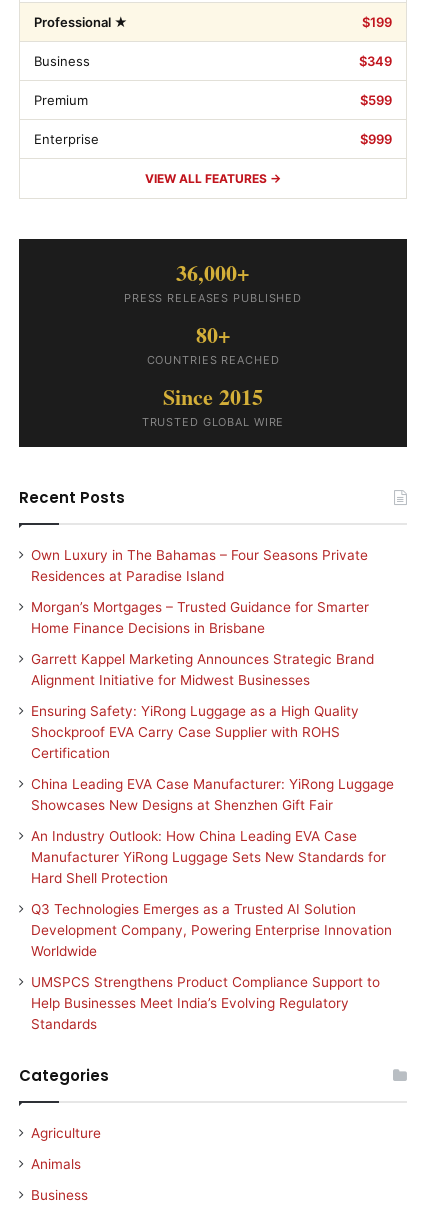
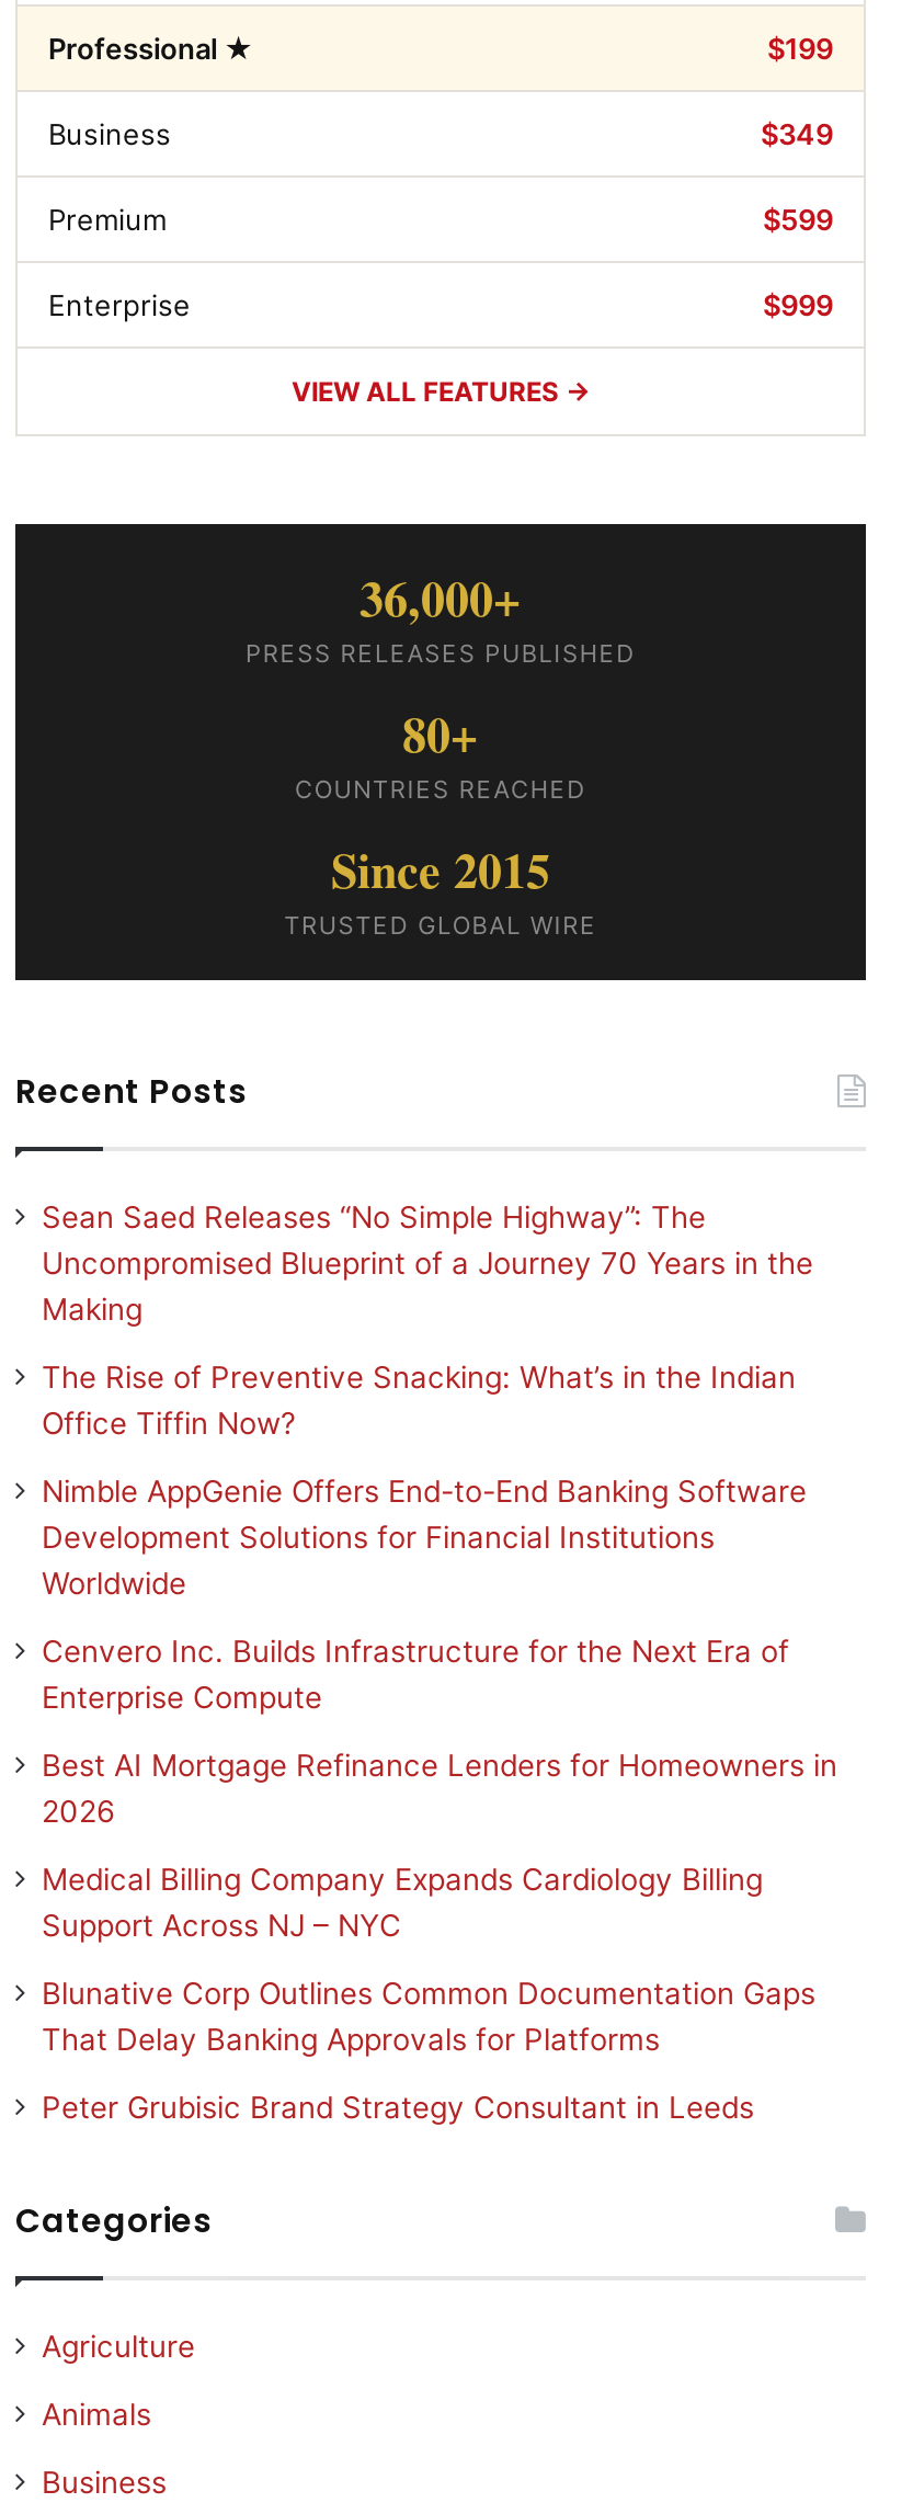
- Own Luxury in The Bahamas – Four Seasons Private
- Residences at Paradise Island
- Morgan’s Mortgages – Trusted Guidance for Smarter
- Home Finance Decisions in Brisbane
- Garrett Kappel Marketing Announces Strategic Brand
- Alignment Initiative for Midwest Businesses
- Ensuring Safety: YiRong Luggage as a High Quality
- Shockproof EVA Carry Case Supplier with ROHS
- Certification
- China Leading EVA Case Manufacturer: YiRong Luggage
- Showcases New Designs at Shenzhen Gift Fair
- An Industry Outlook: How China Leading EVA Case
- Manufacturer YiRong Luggage Sets New Standards for
- Hard Shell Protection
- Q3 Technologies Emerges as a Trusted AI Solution
- Development Company, Powering Enterprise Innovation
+ Sean Saed Releases “No Simple Highway”: The
+ Uncompromised Blueprint of a Journey 70 Years in the
+ Making
+ The Rise of Preventive Snacking: What’s in the Indian
+ Office Tiffin Now?
+ Nimble AppGenie Offers End-to-End Banking Software
+ Development Solutions for Financial Institutions

moved up: Worldwide

- UMSPCS Strengthens Product Compliance Support to
- Help Businesses Meet India’s Evolving Regulatory
- Standards
+ Cenvero Inc. Builds Infrastructure for the Next Era of
+ Enterprise Compute
+ Best AI Mortgage Refinance Lenders for Homeowners in
+ 2026
+ Medical Billing Company Expands Cardiology Billing
+ Support Across NJ – NYC
+ Blunative Corp Outlines Common Documentation Gaps
+ That Delay Banking Approvals for Platforms
+ Peter Grubisic Brand Strategy Consultant in Leeds
